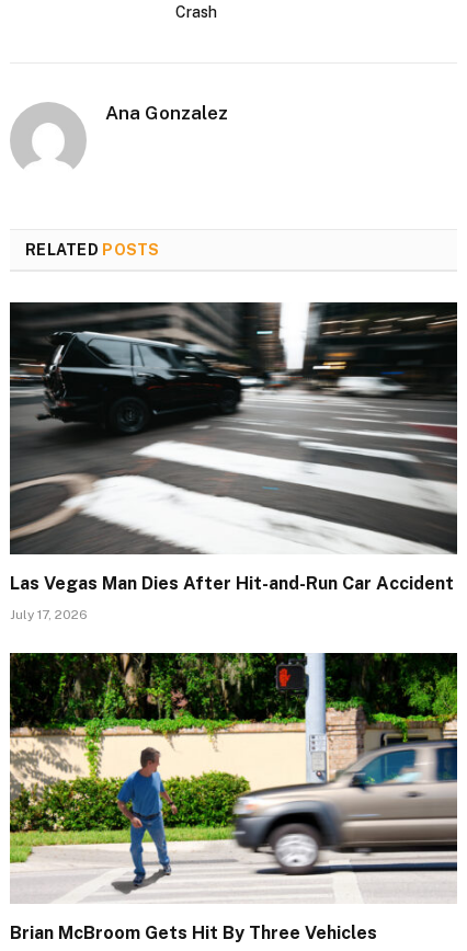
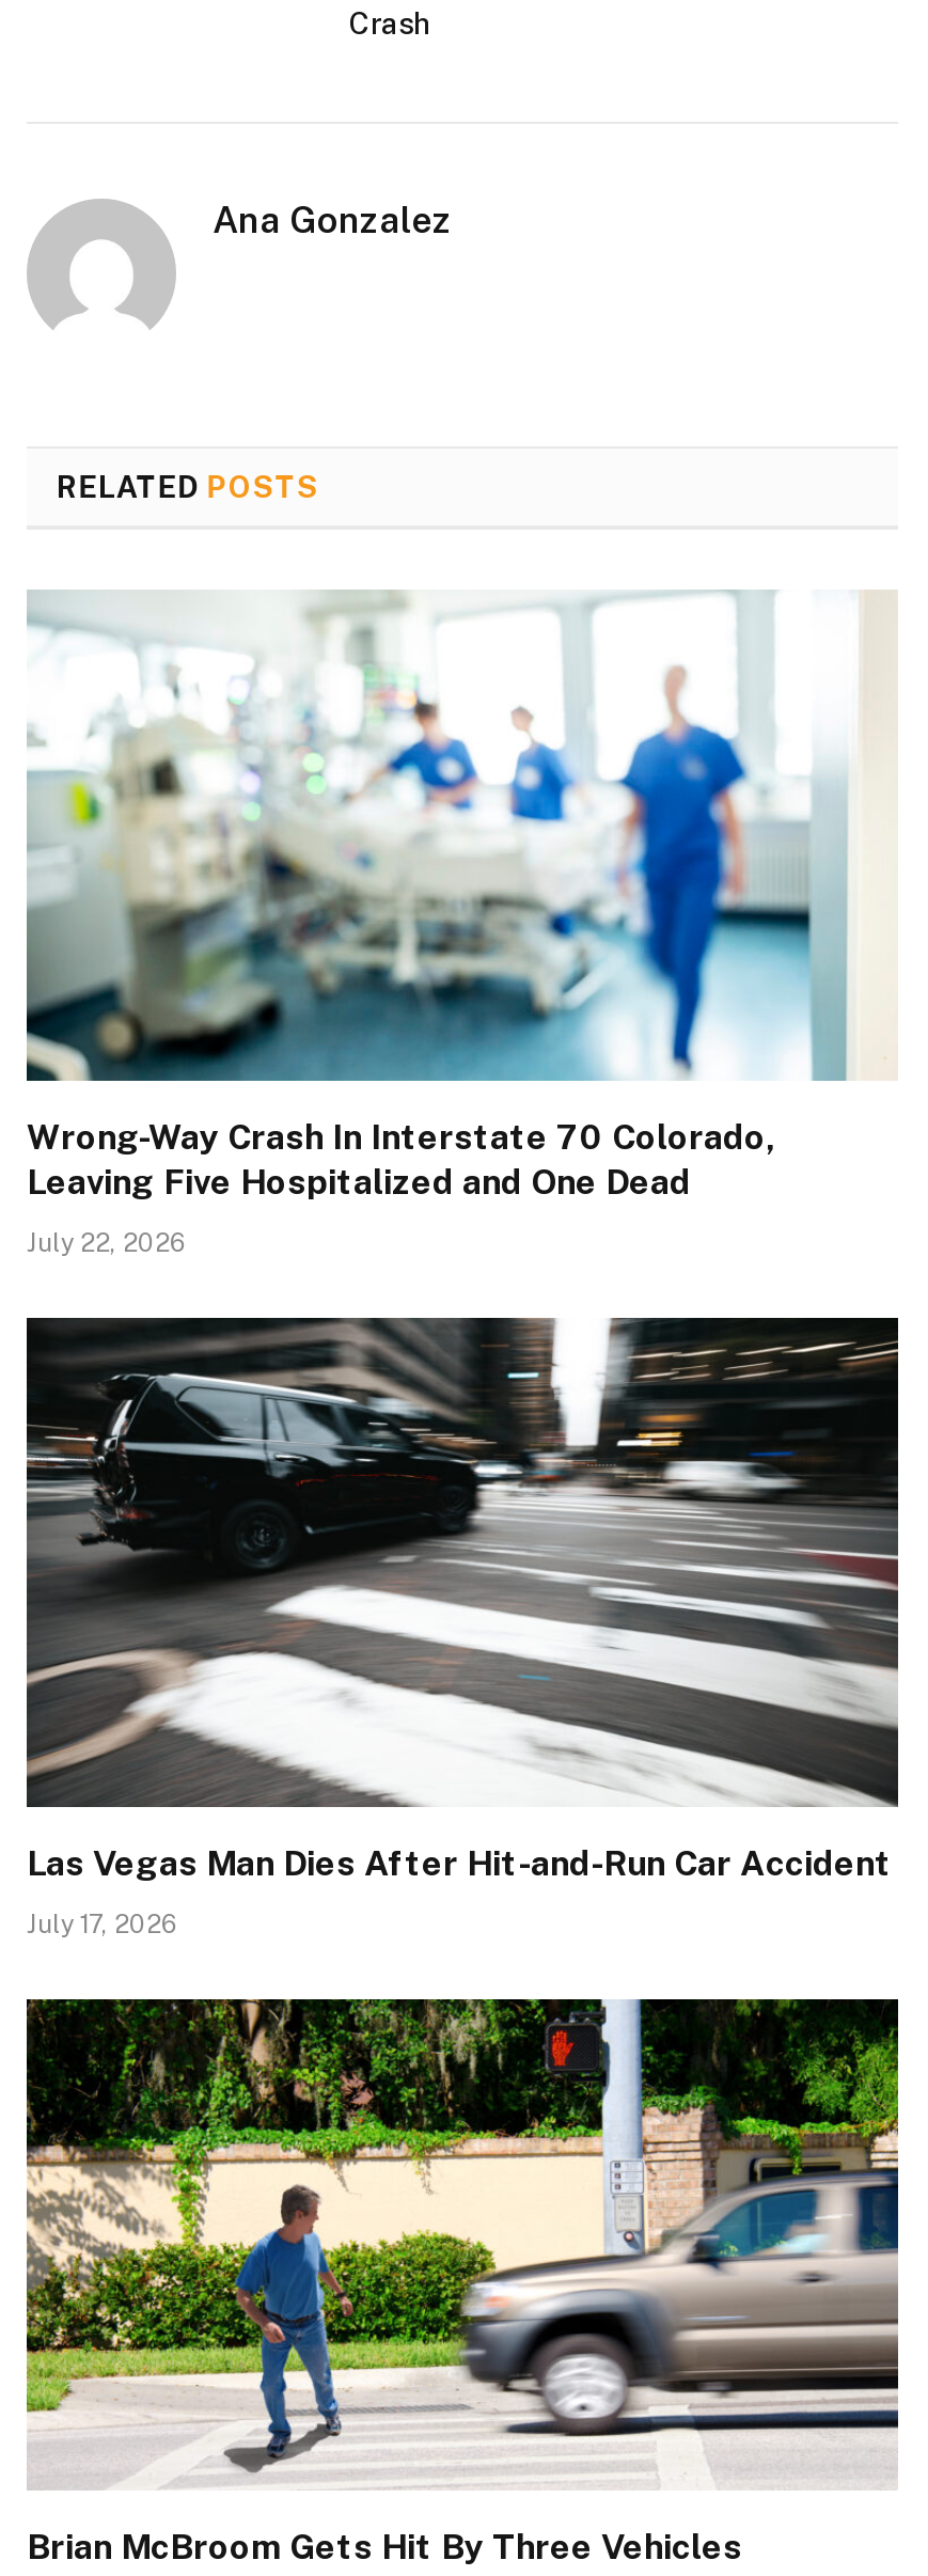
+ [image]
+ Wrong-Way Crash In Interstate 70 Colorado,
+ Leaving Five Hospitalized and One Dead
+ July 22, 2026
